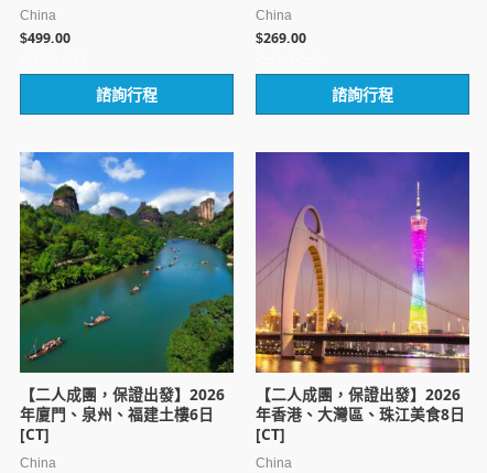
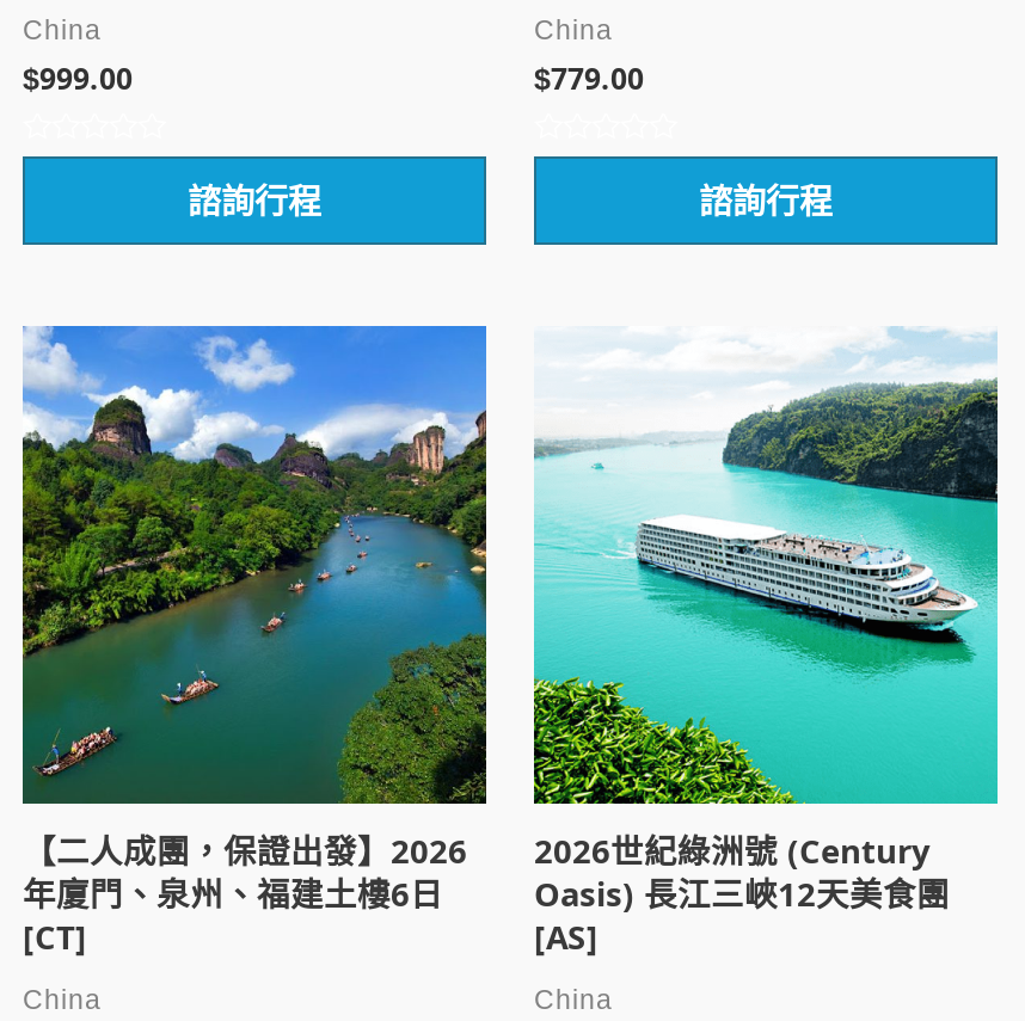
- $499.00
+ $999.00

- $269.00
+ $779.00

- [image]
- 【二人成團，保證出發】2026
- 年香港、大灣區、珠江美食8日
- [CT]
+ [image]
+ 2026世紀綠洲號 (Century
+ Oasis) 長江三峽12天美食團
+ [AS]
